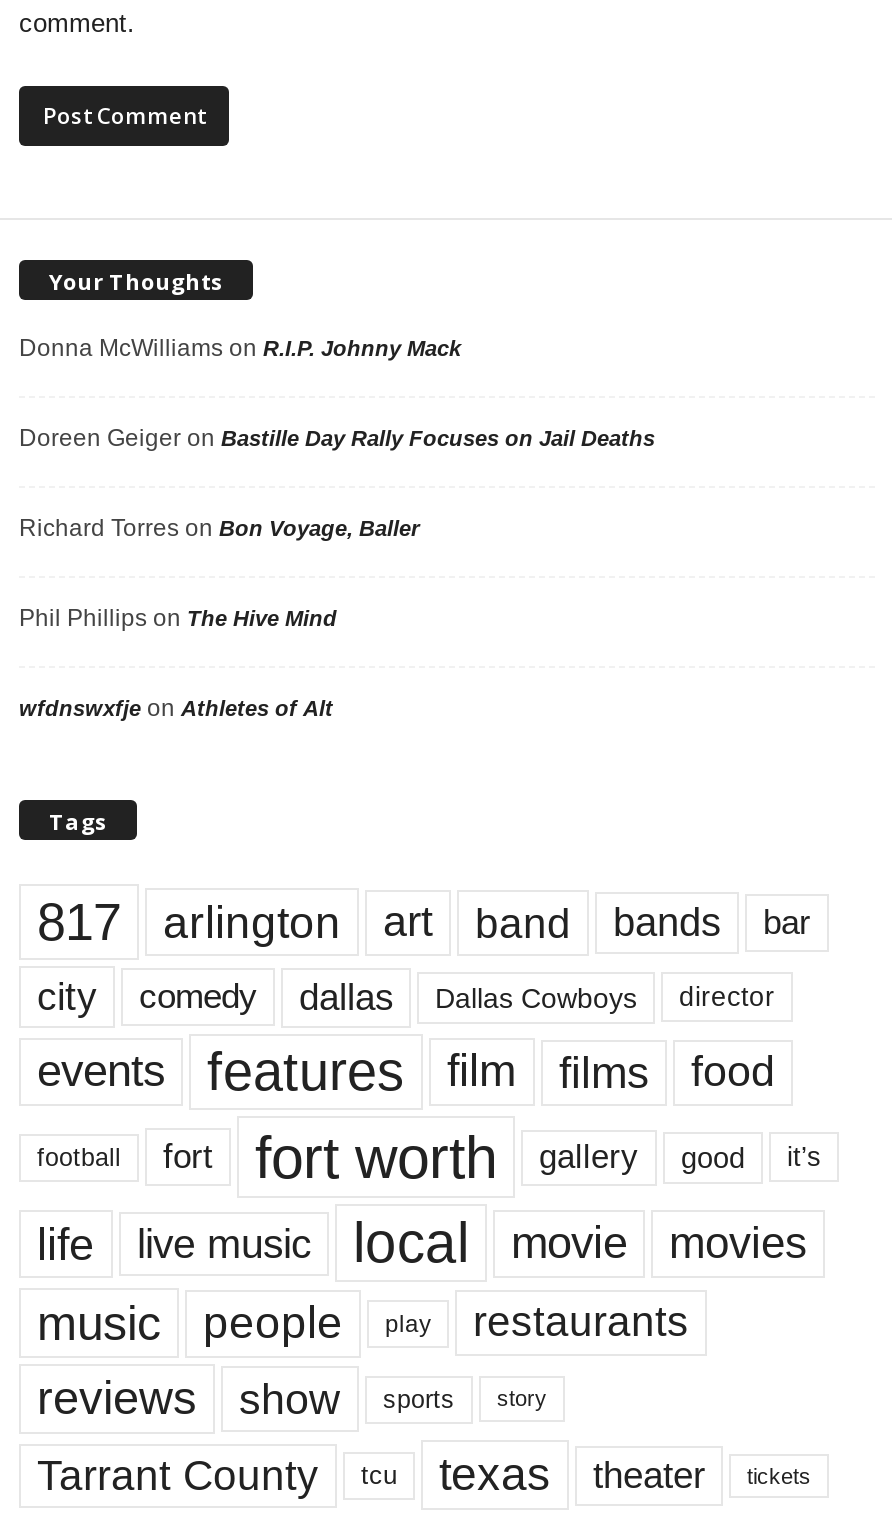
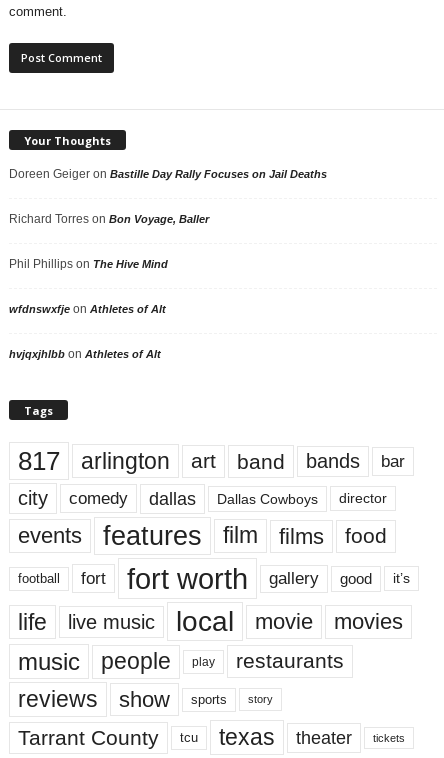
- Donna McWilliams on R.I.P. Johnny Mack

moved up: Doreen Geiger on Bastille Day Rally Focuses on Jail Deaths | Richard Torres on Bon Voyage, Baller | Phil Phillips on The Hive Mind | wfdnswxfje on Athletes of Alt

+ hvjqxjhlbb on Athletes of Alt
